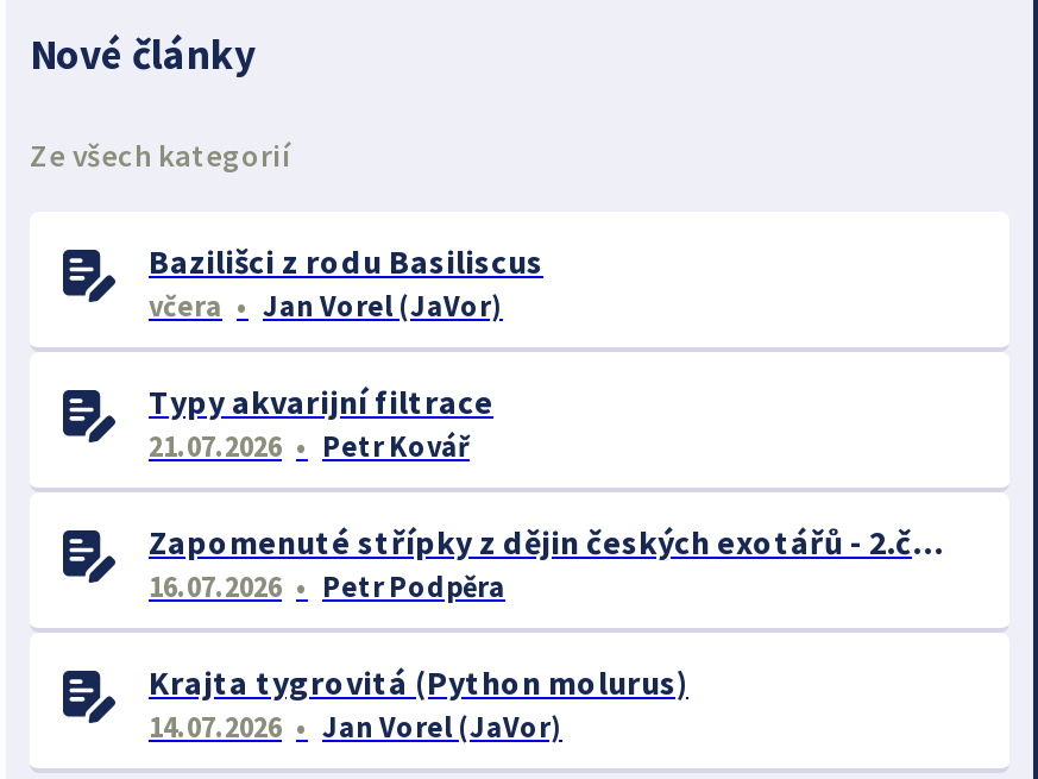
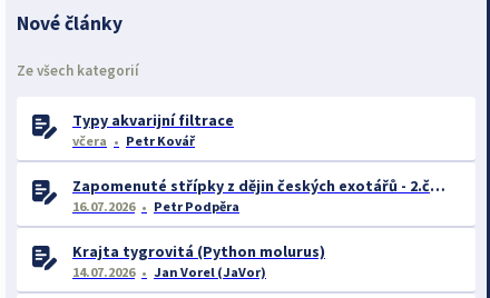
- Bazilišci z rodu Basiliscus
- včera
- Jan Vorel (JaVor)

- 21.07.2026
+ včera
